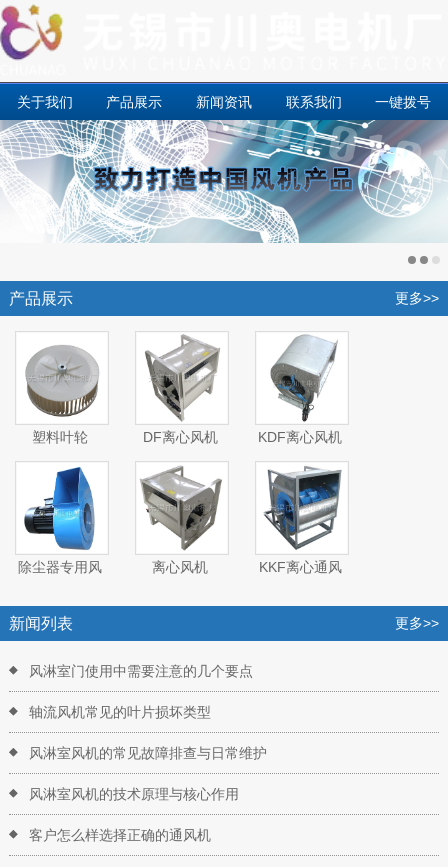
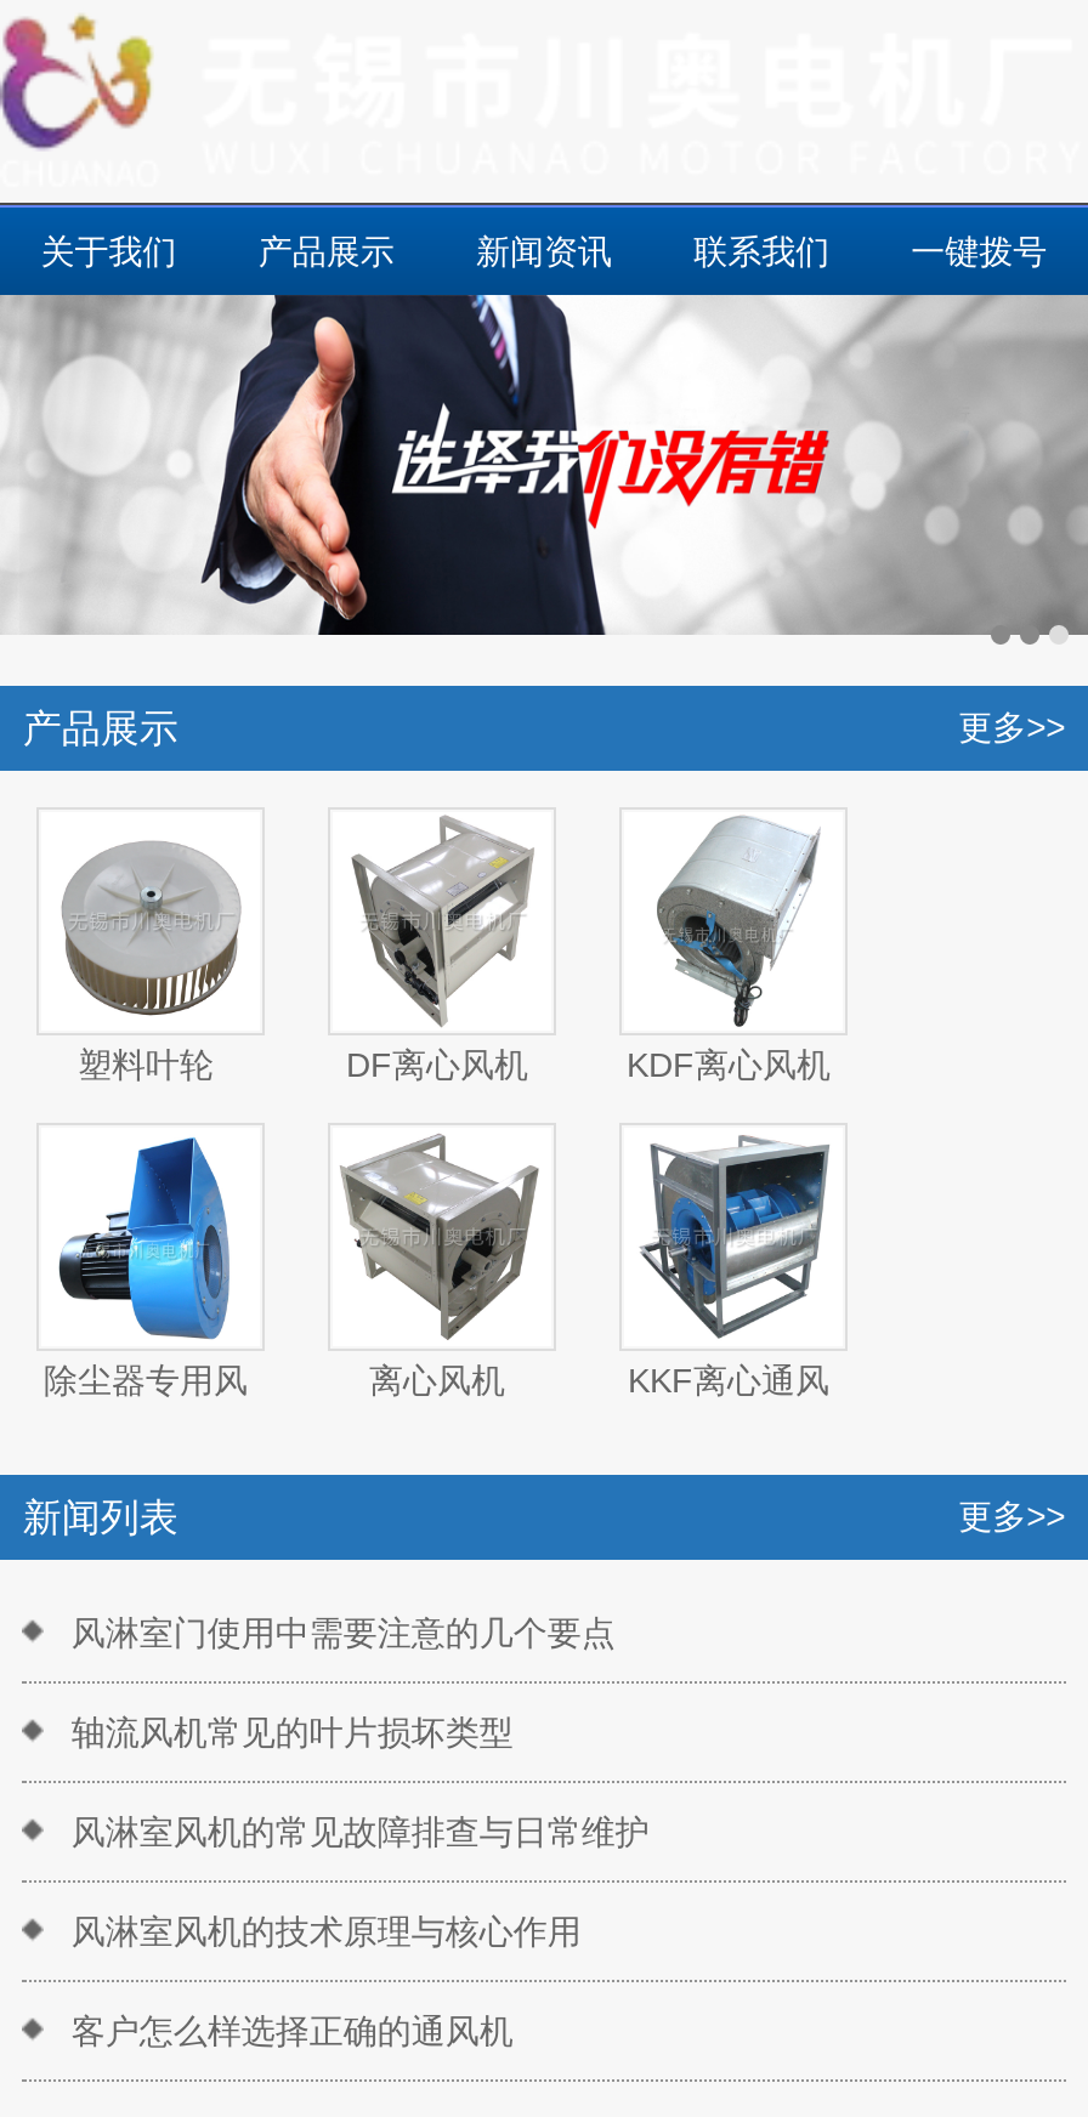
- [image]
+ [image]
